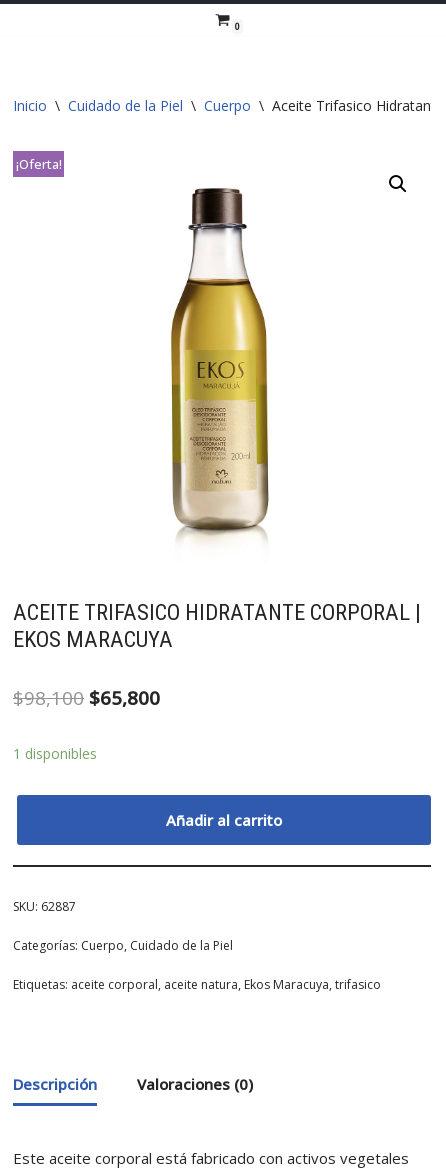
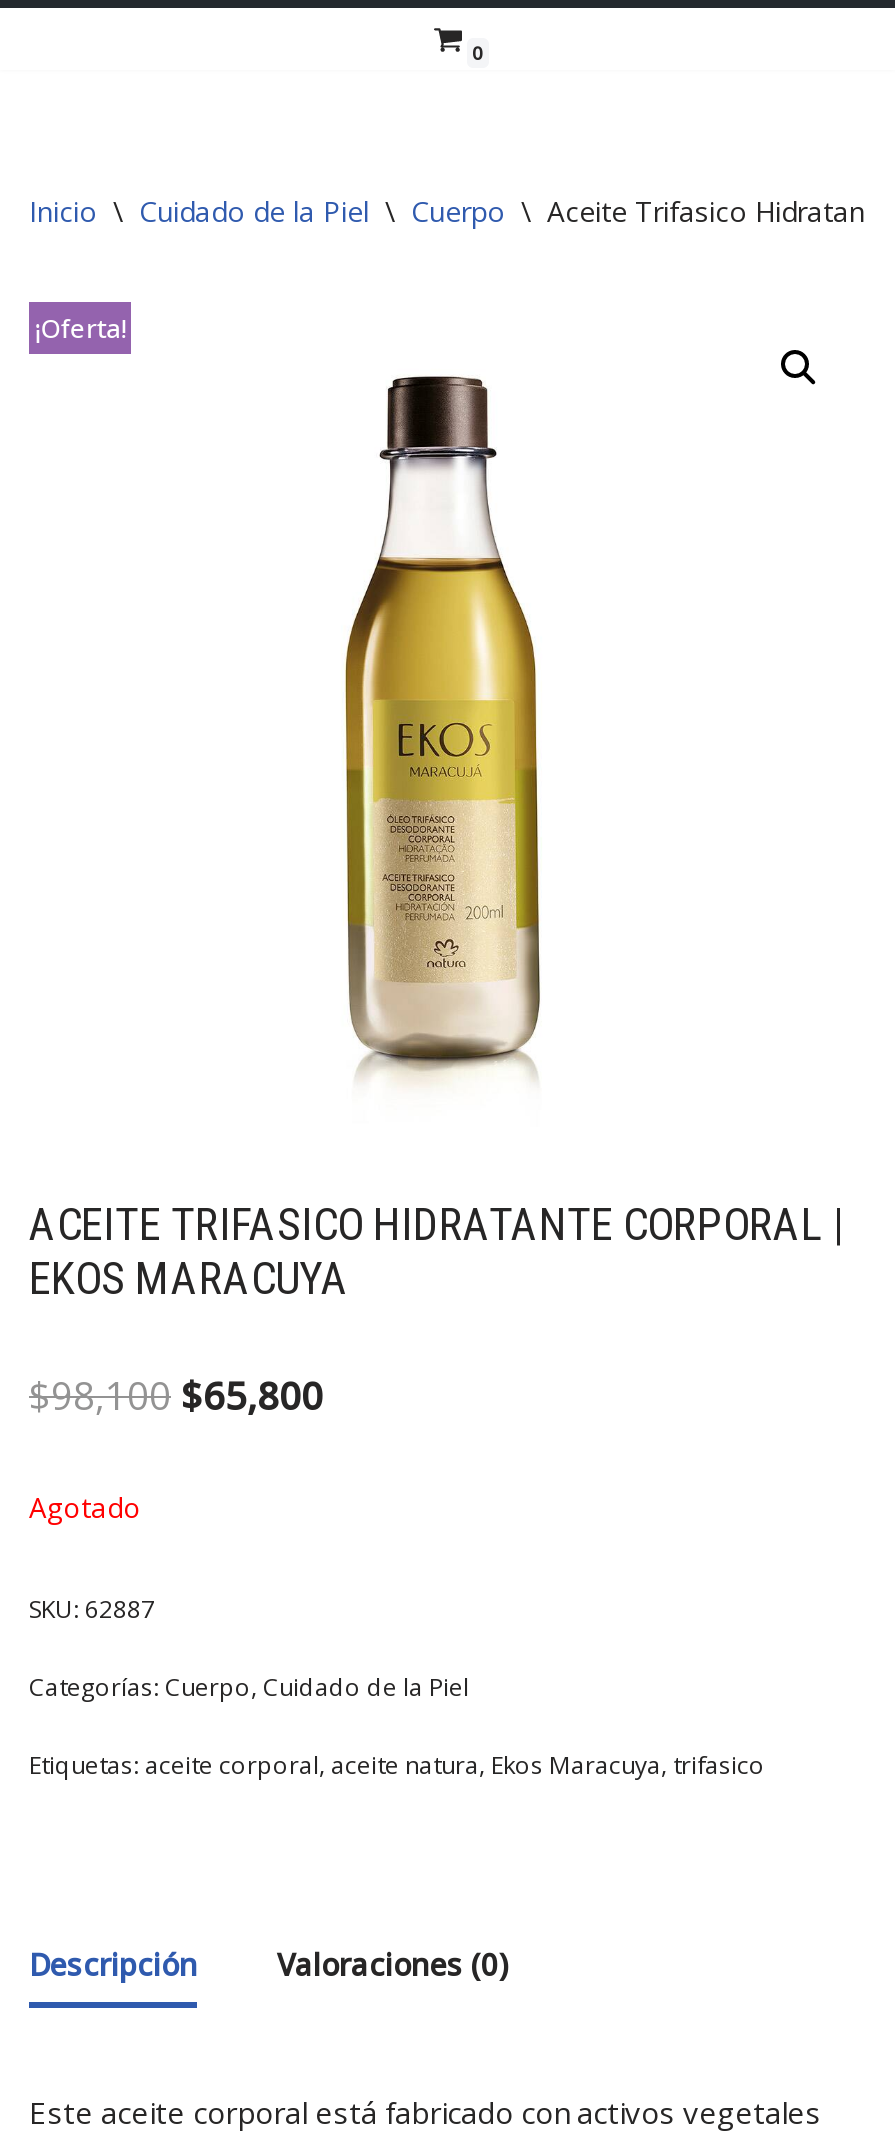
- 1 disponibles
- Añadir al carrito
+ Agotado
